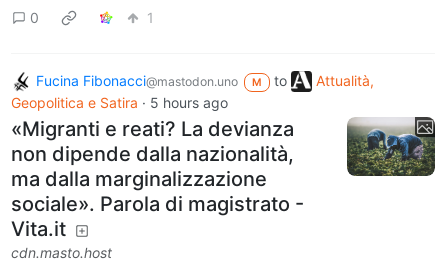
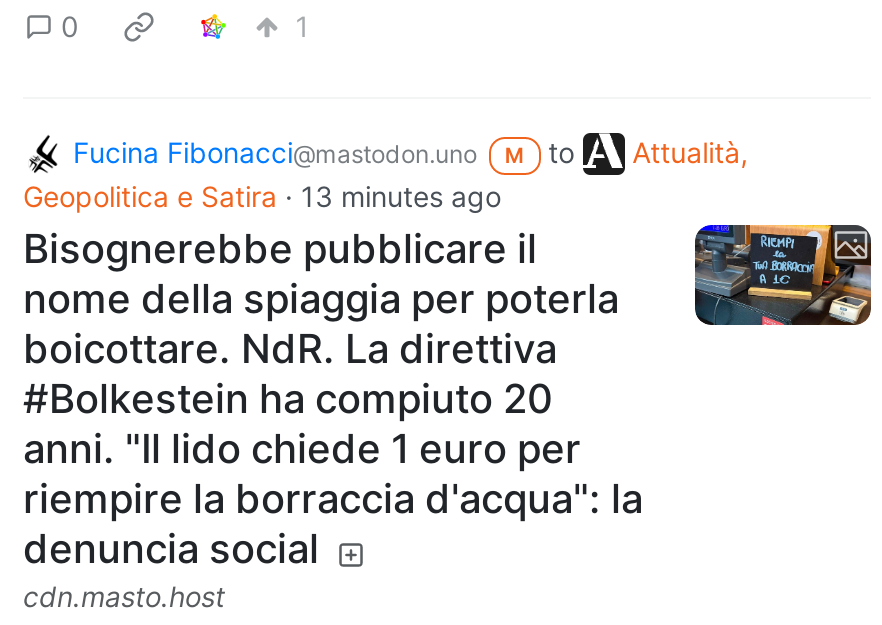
- Geopolitica e Satira · 5 hours ago
- «Migranti e reati? La devianza
- non dipende dalla nazionalità,
- ma dalla marginalizzazione
- sociale». Parola di magistrato -
- Vita.it
+ Geopolitica e Satira · 13 minutes ago
+ Bisognerebbe pubblicare il
+ nome della spiaggia per poterla
+ boicottare. NdR. La direttiva
+ #Bolkestein ha compiuto 20
+ anni. "Il lido chiede 1 euro per
+ riempire la borraccia d'acqua": la
+ denuncia social

- [image]
+ [image]
